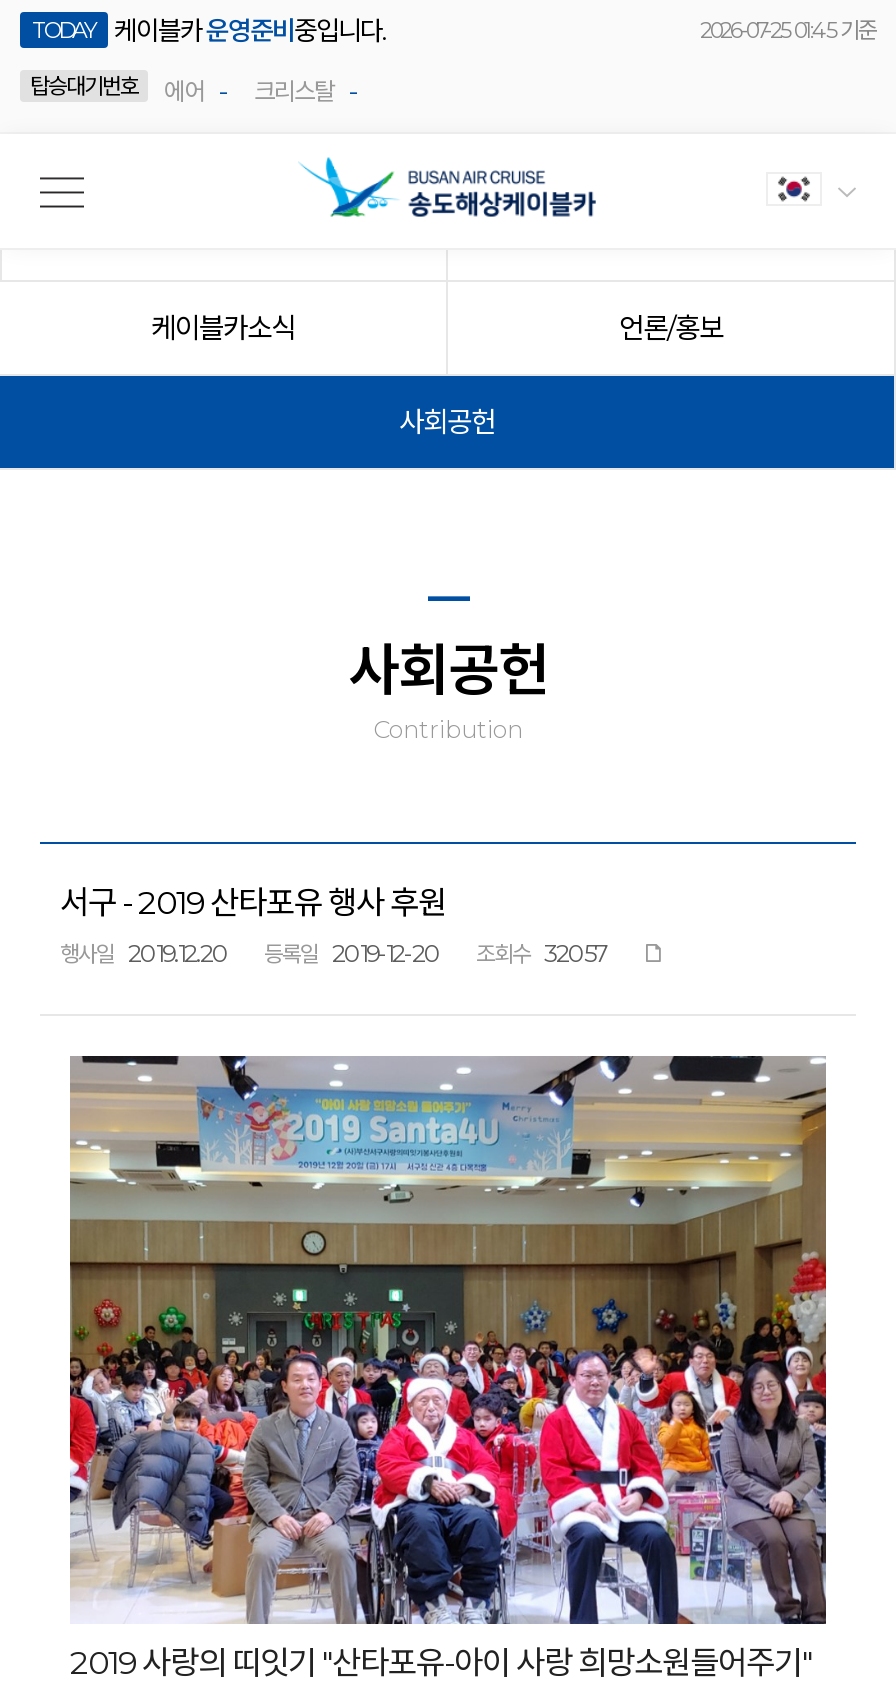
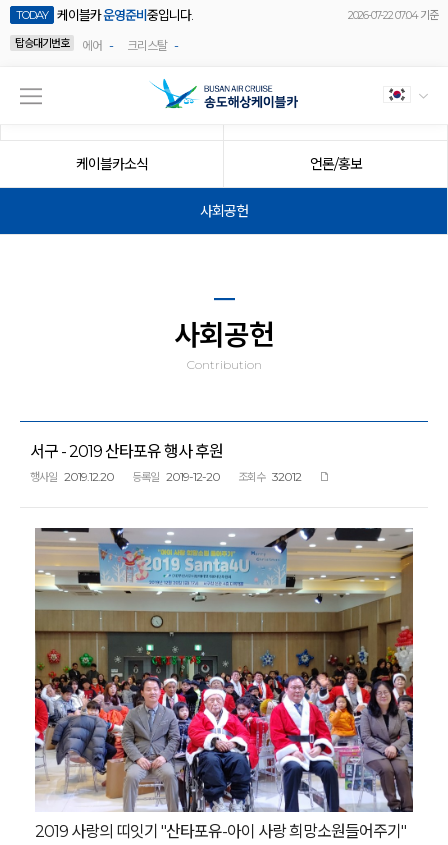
- 2026-07-25 01:45 기준
+ 2026-07-22 07:04 기준

- 조회수 32057
+ 조회수 32012
